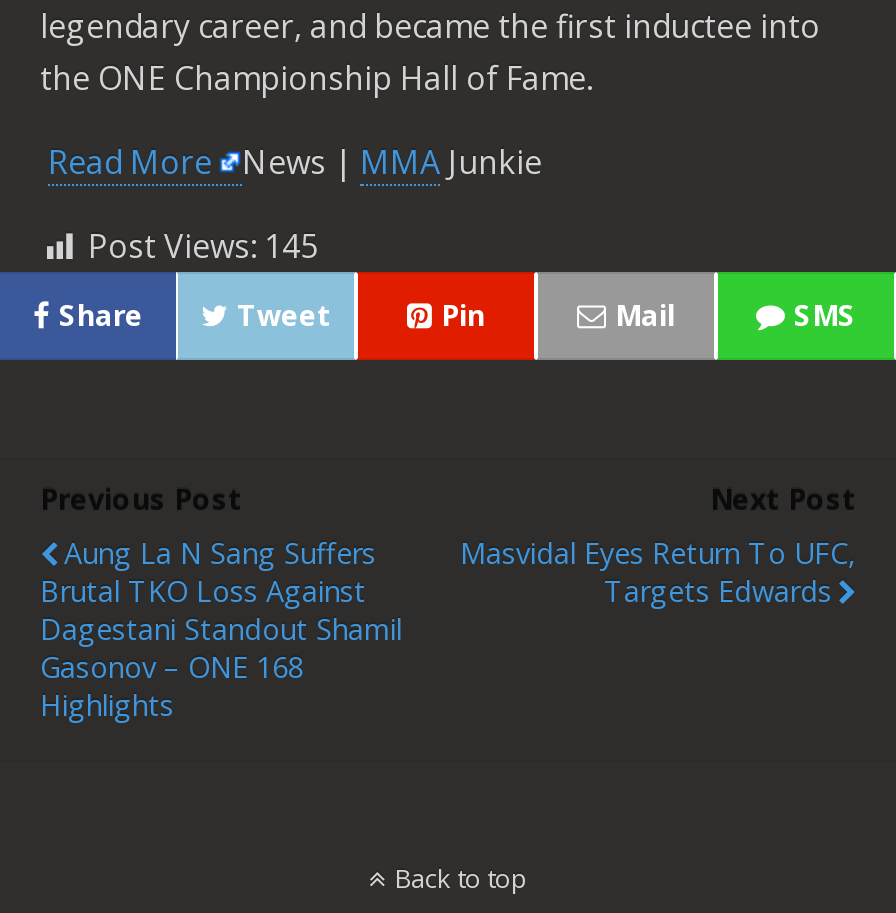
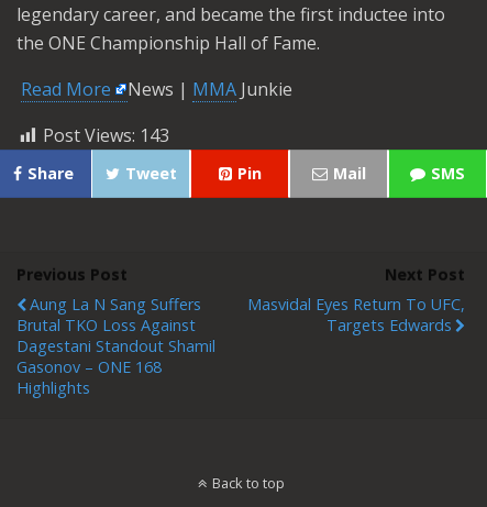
- Post Views: 145
+ Post Views: 143
